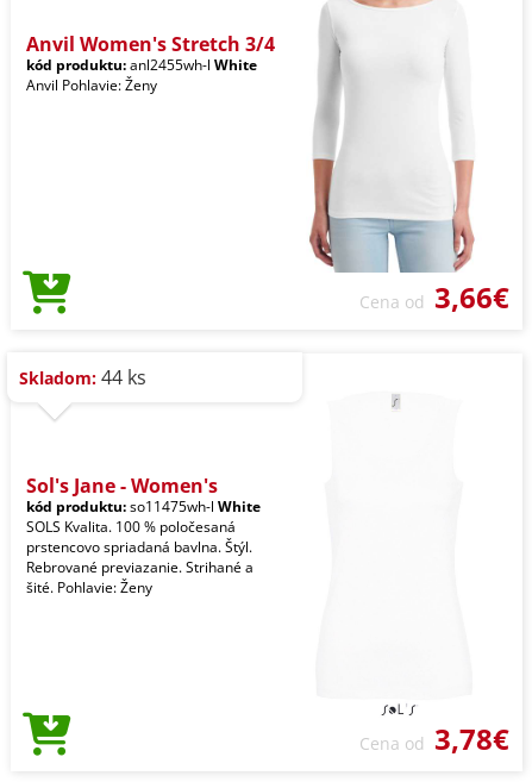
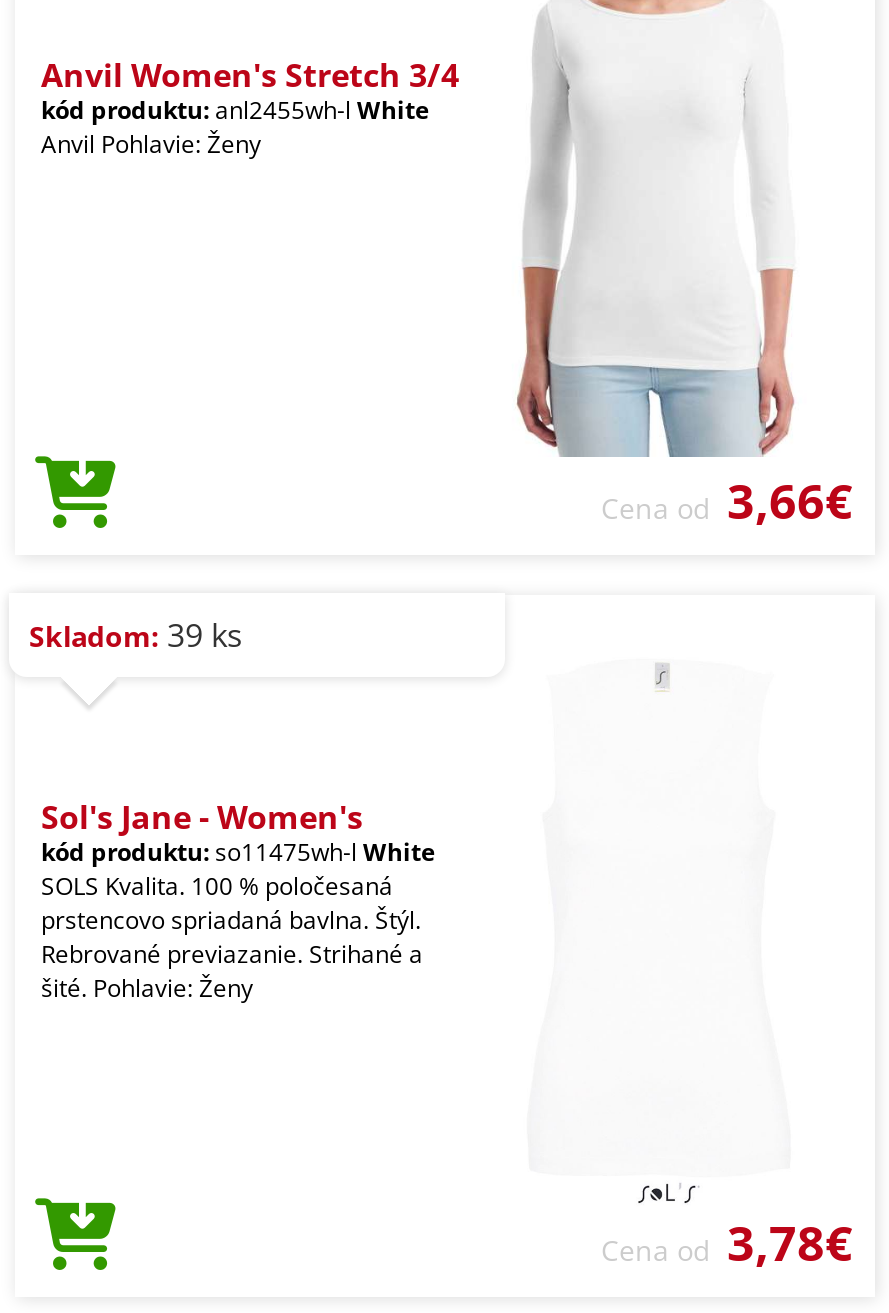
moved down: [image]

- Skladom: 44 ks
+ Skladom: 39 ks

moved up: [image]
